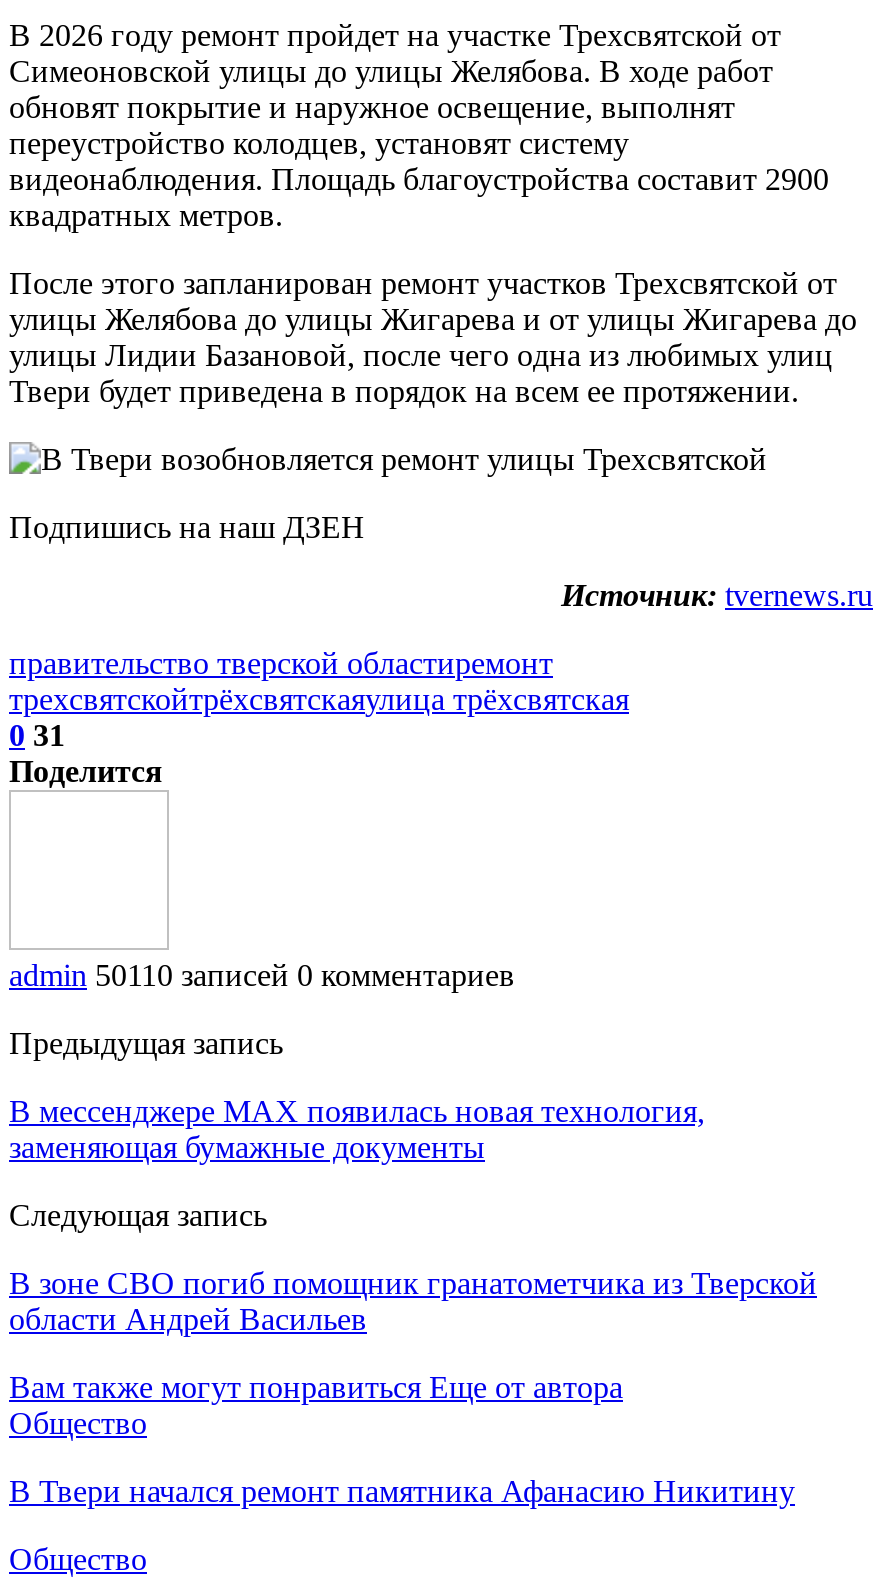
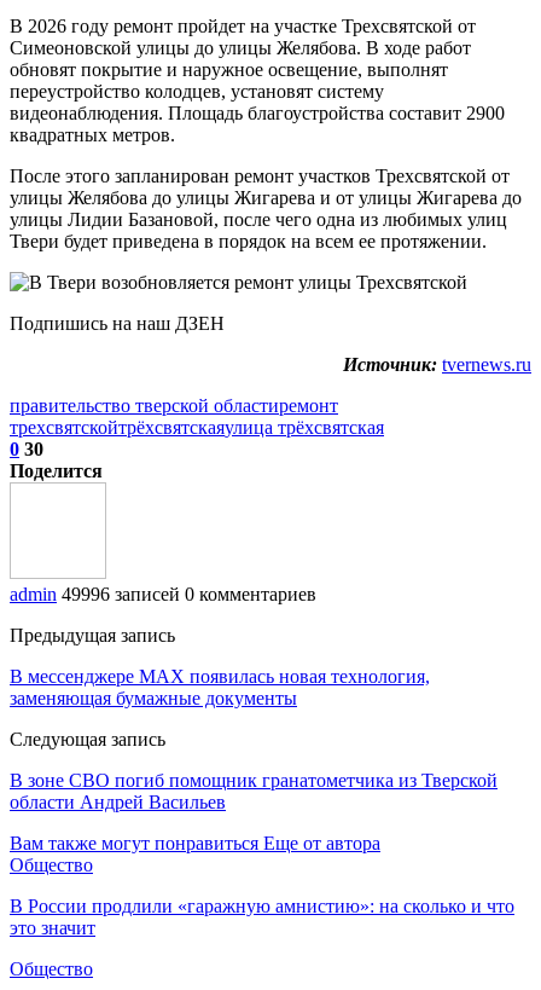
- 0 31
+ 0 30

- admin 50110 записей 0 комментариев
+ admin 49996 записей 0 комментариев

- В Твери начался ремонт памятника Афанасию Никитину
+ В России продлили «гаражную амнистию»: на сколько и что
+ это значит
